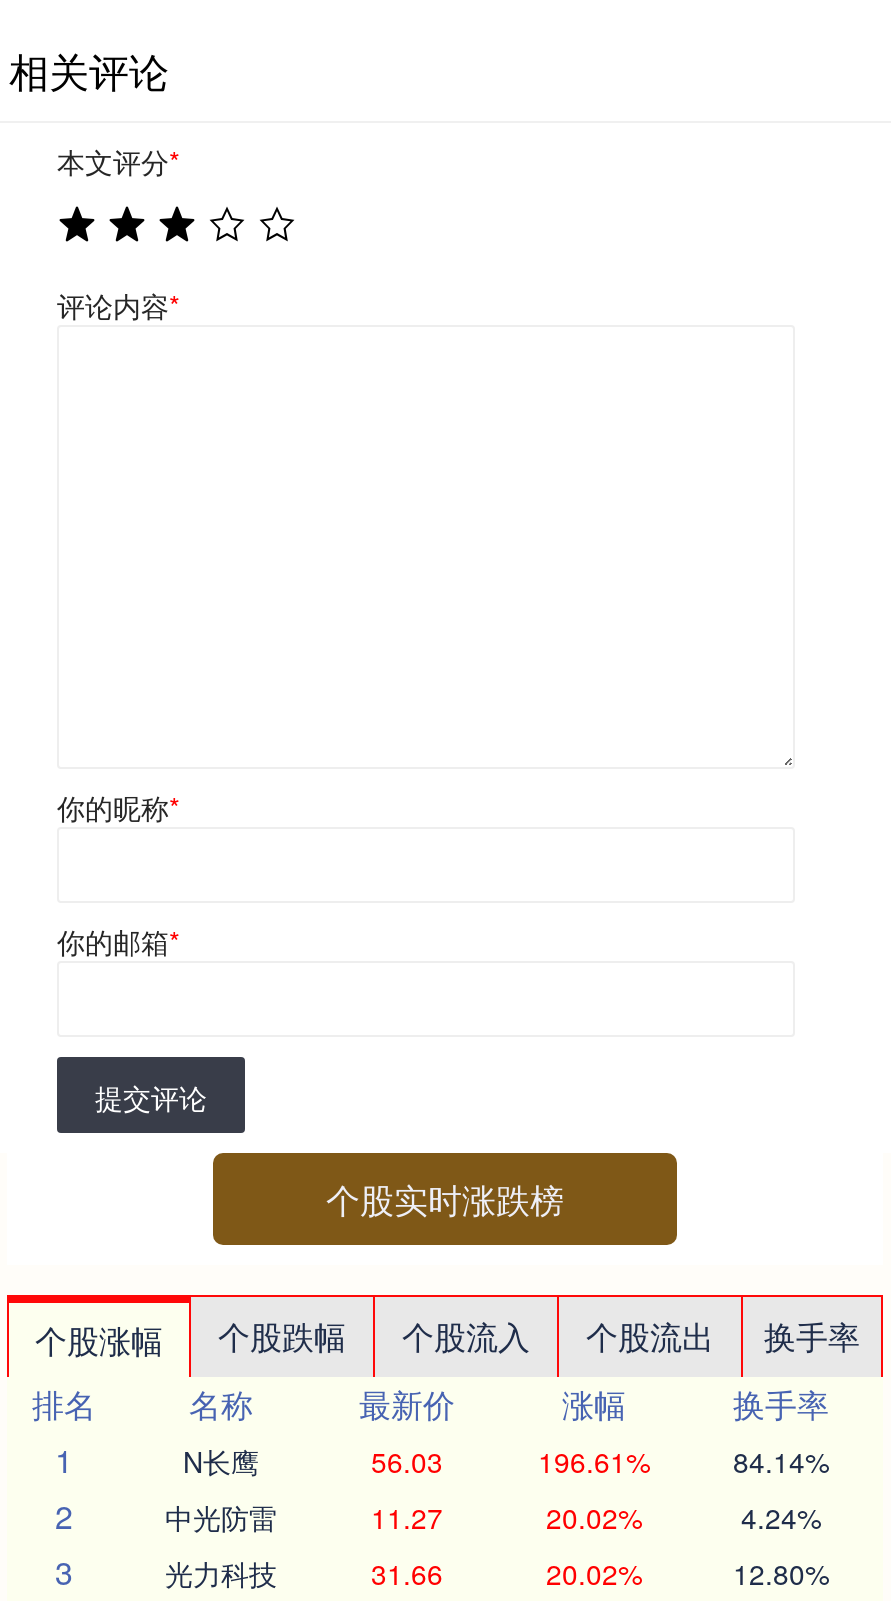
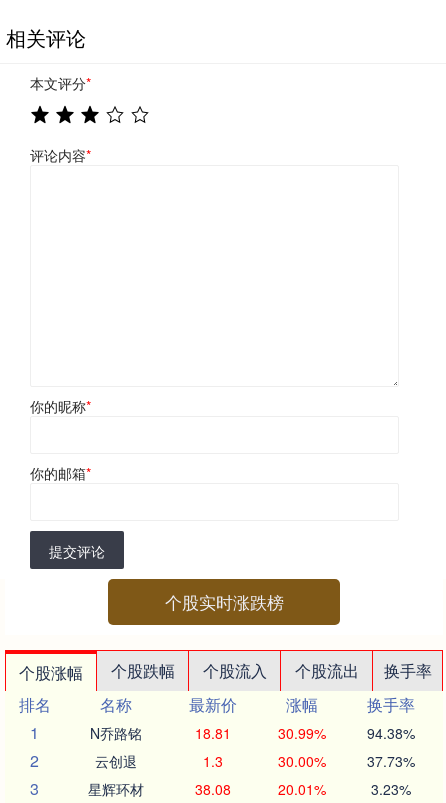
- N长鹰
- 56.03
- 196.61%
- 84.14%
+ N乔路铭
+ 18.81
+ 30.99%
+ 94.38%

- 中光防雷
- 11.27
- 20.02%
- 4.24%
+ 云创退
+ 1.3
+ 30.00%
+ 37.73%

- 光力科技
- 31.66
- 20.02%
- 12.80%
+ 星辉环材
+ 38.08
+ 20.01%
+ 3.23%
